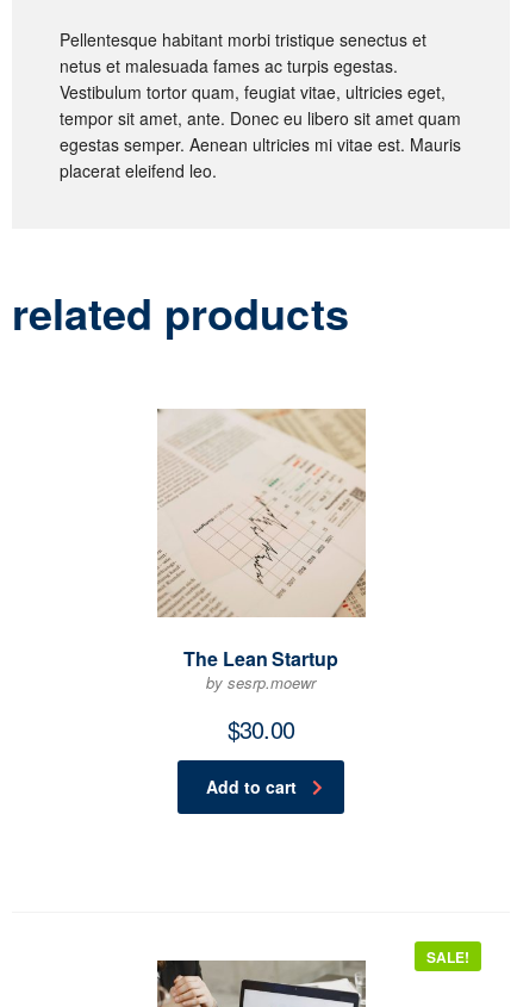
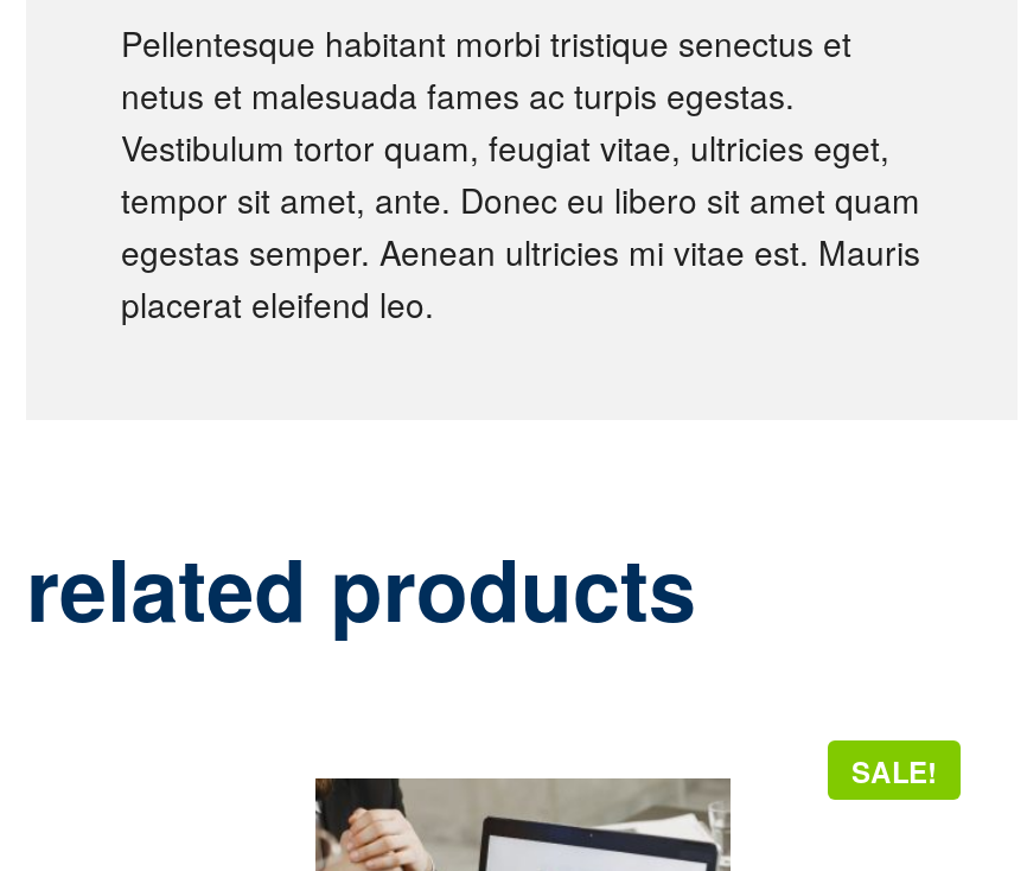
- [image]
- The Lean Startup
- by sesrp.moewr
- $30.00
- Add to cart
